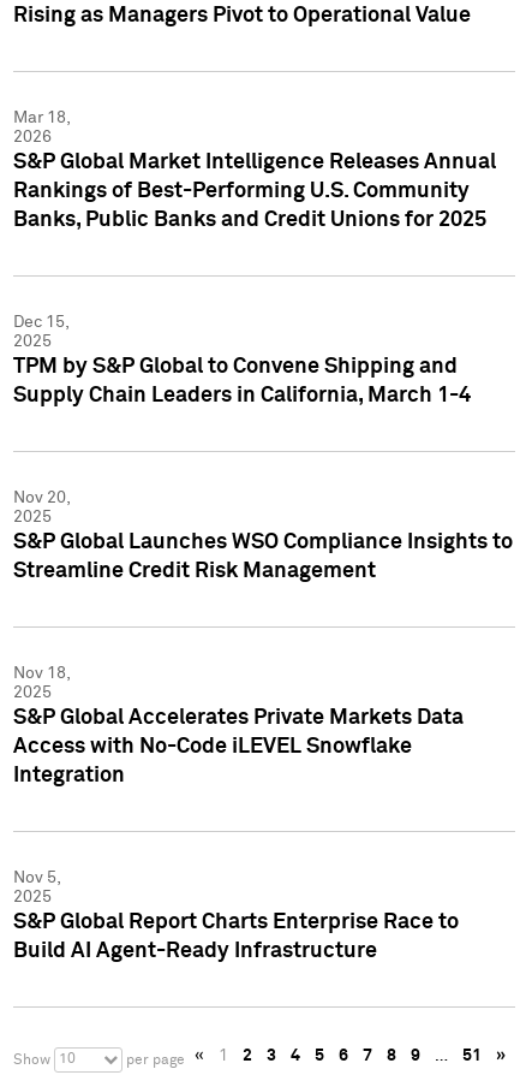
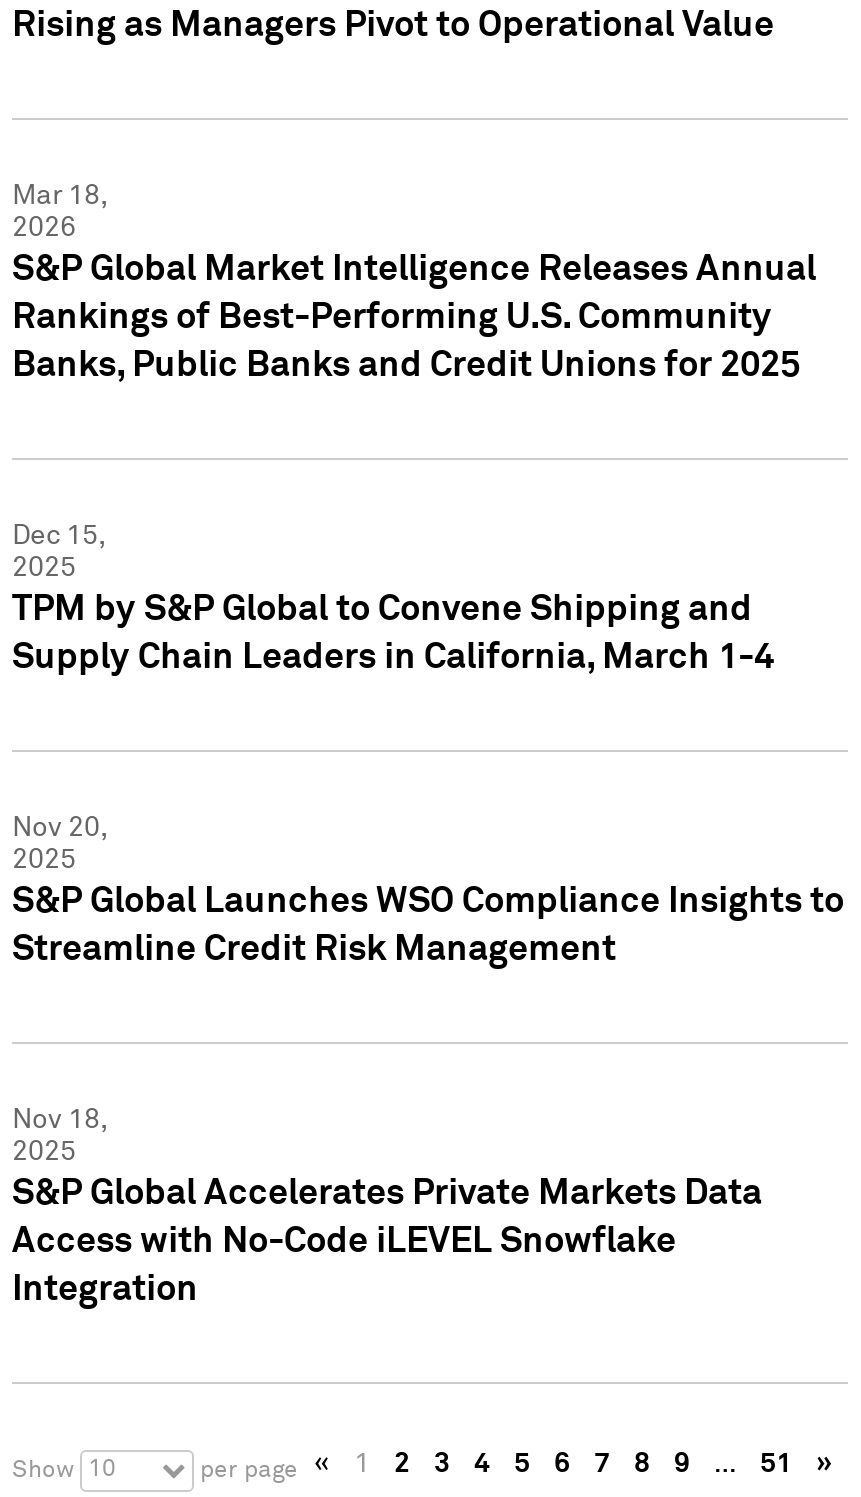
- Nov 5,
- 2025
- S&P Global Report Charts Enterprise Race to
- Build AI Agent-Ready Infrastructure
